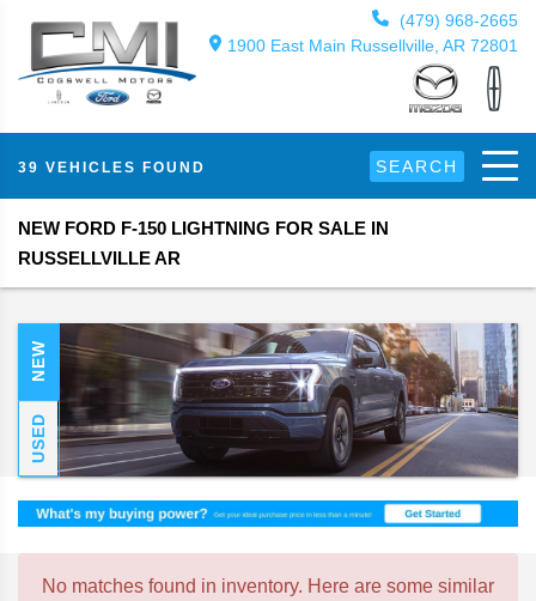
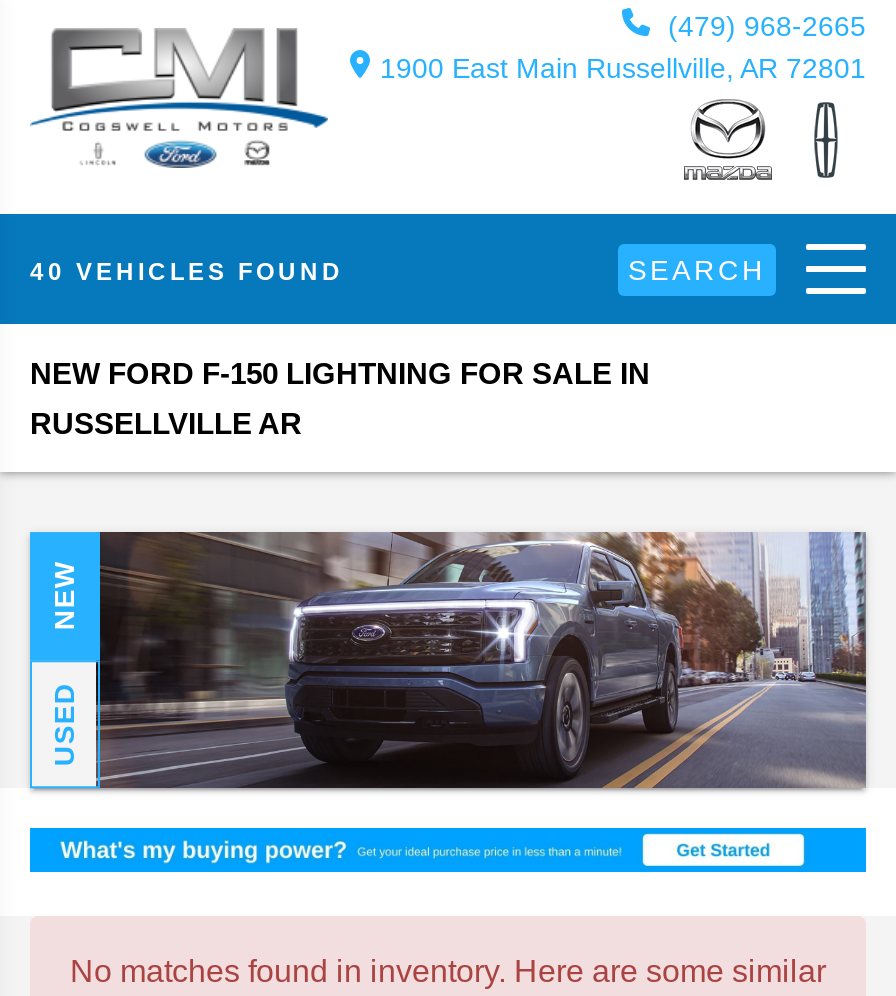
- 39 VEHICLES FOUND
+ 40 VEHICLES FOUND
